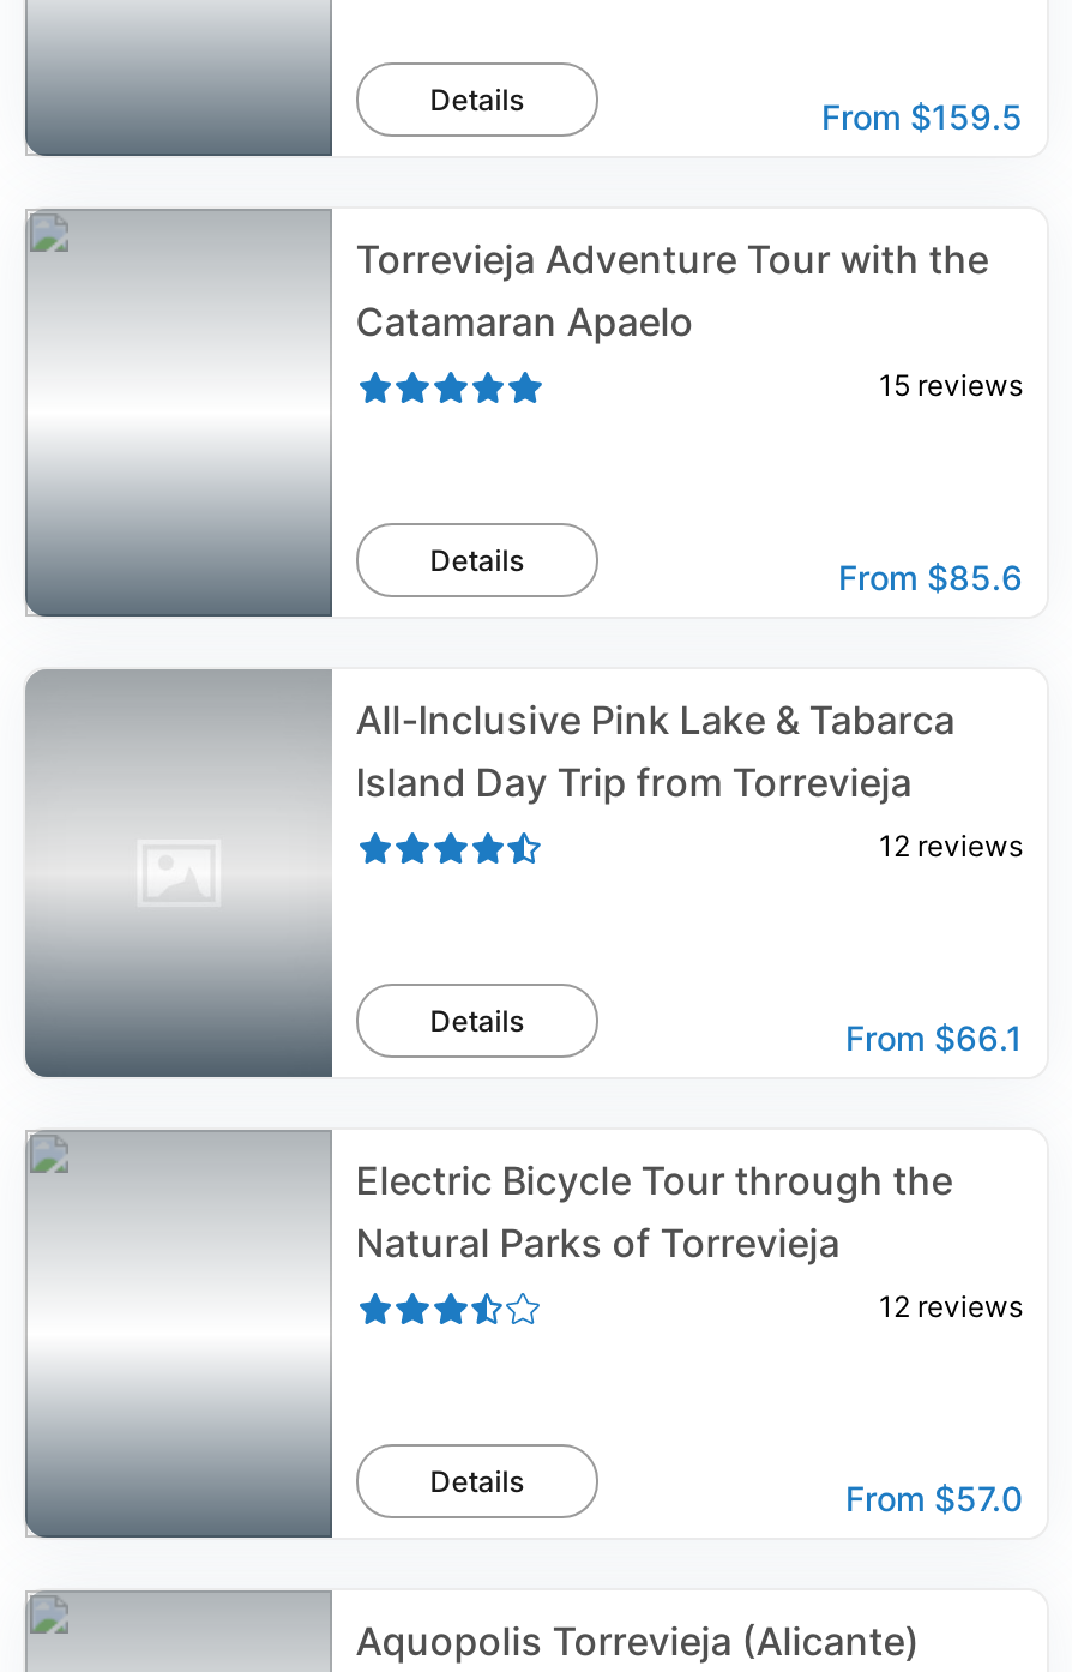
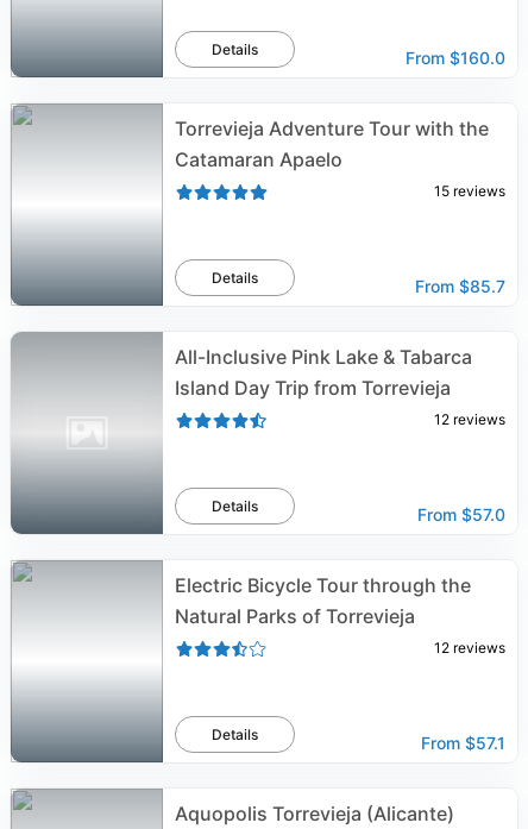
- From $159.5
+ From $160.0

- From $85.6
+ From $85.7

- From $66.1
+ From $57.0

- From $57.0
+ From $57.1
